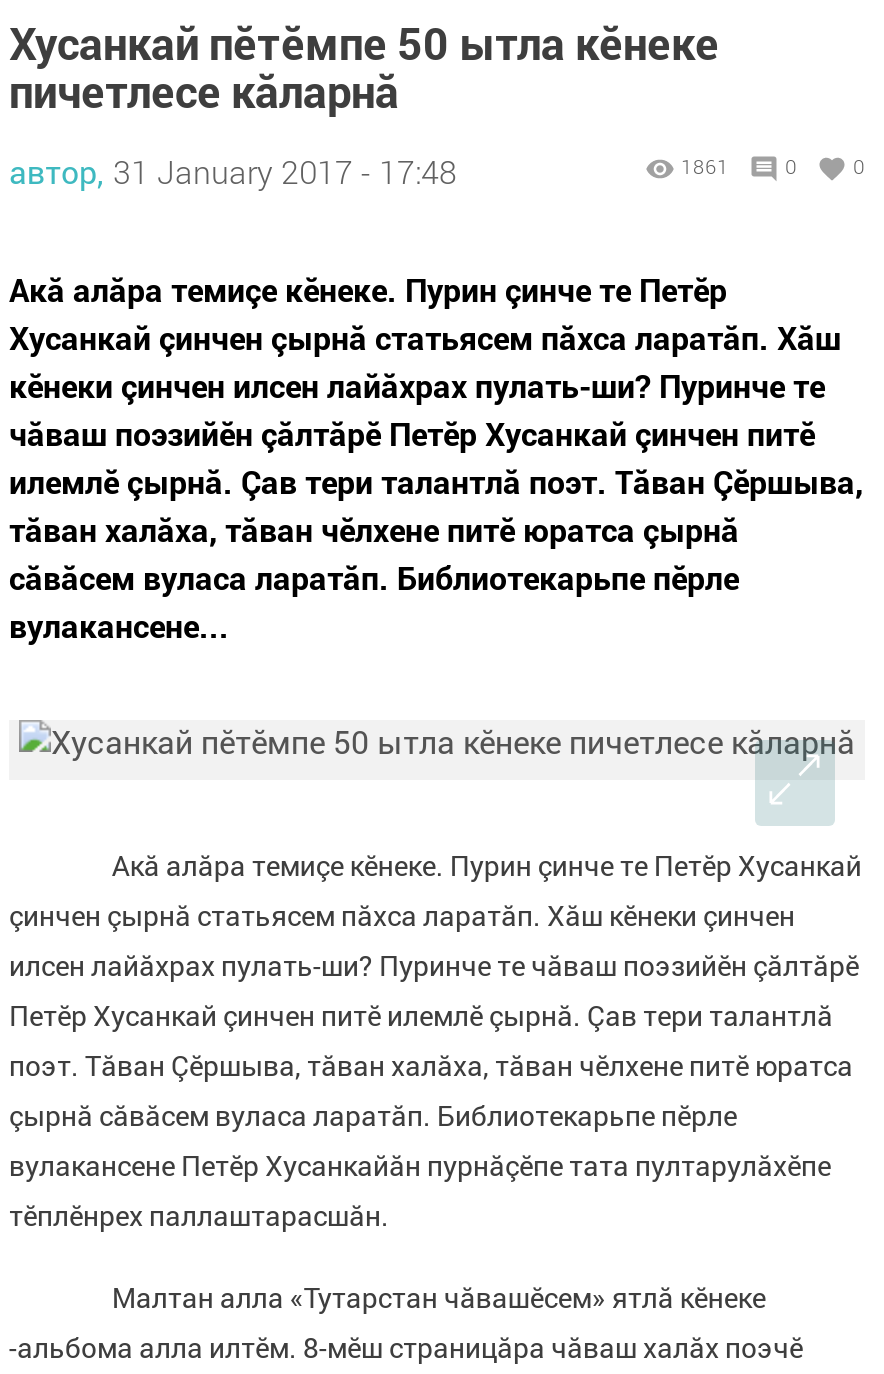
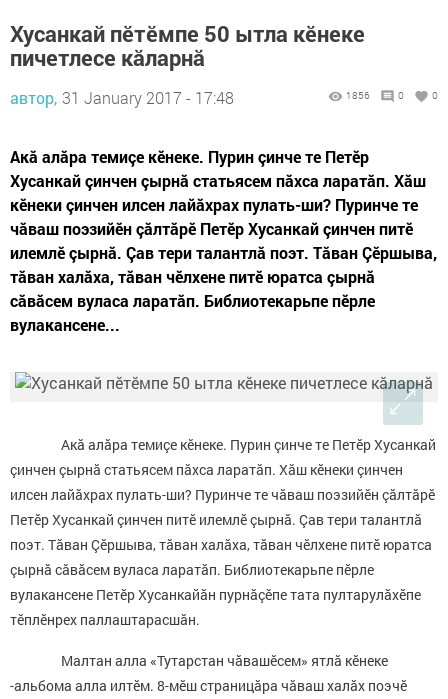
- 1861
+ 1856
